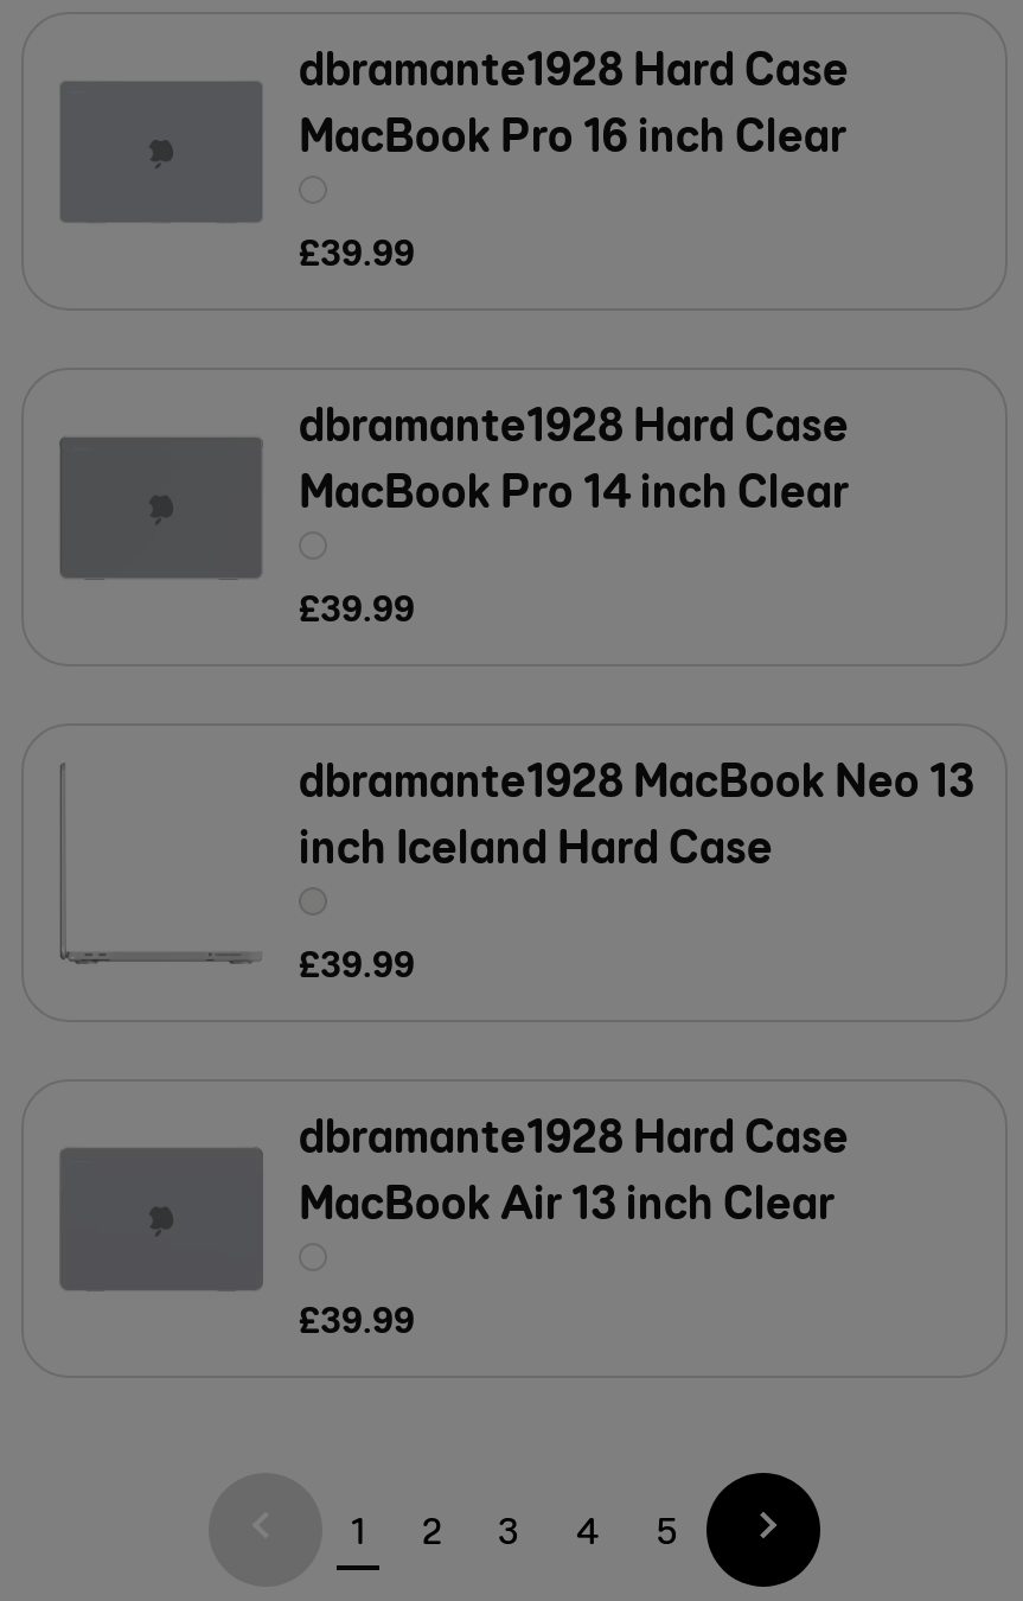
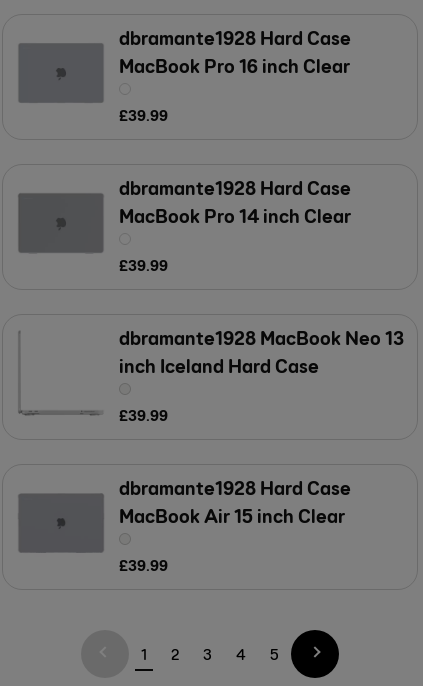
- MacBook Air 13 inch Clear
+ MacBook Air 15 inch Clear
